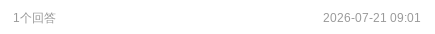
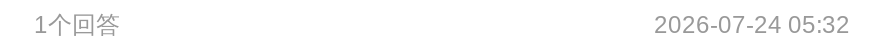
- 2026-07-21 09:01
+ 2026-07-24 05:32
